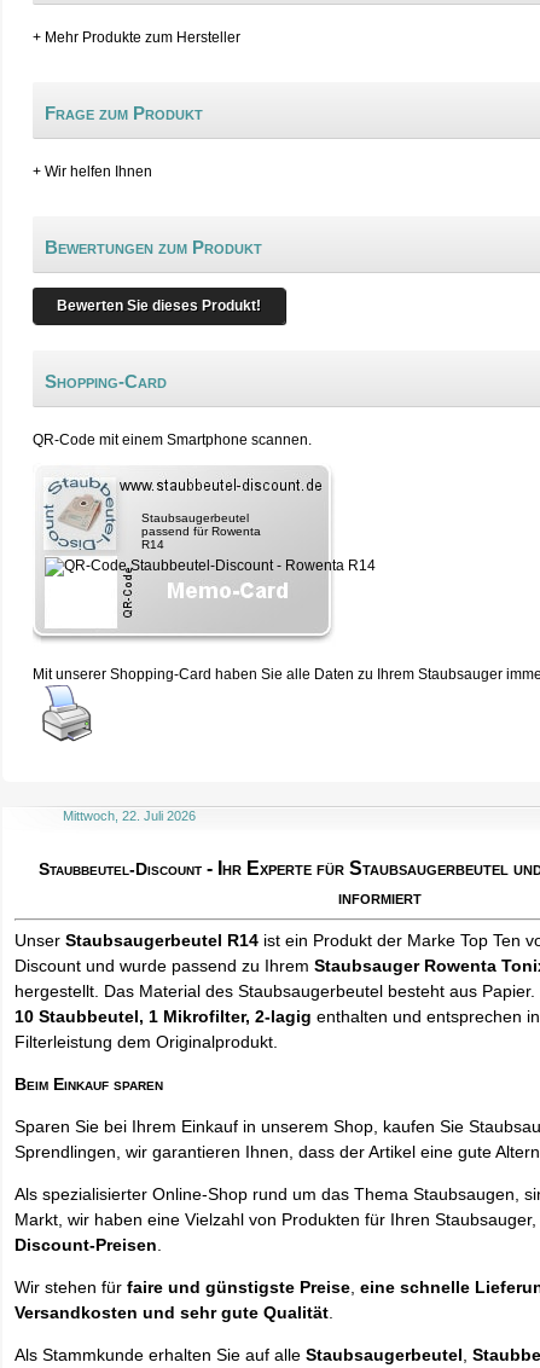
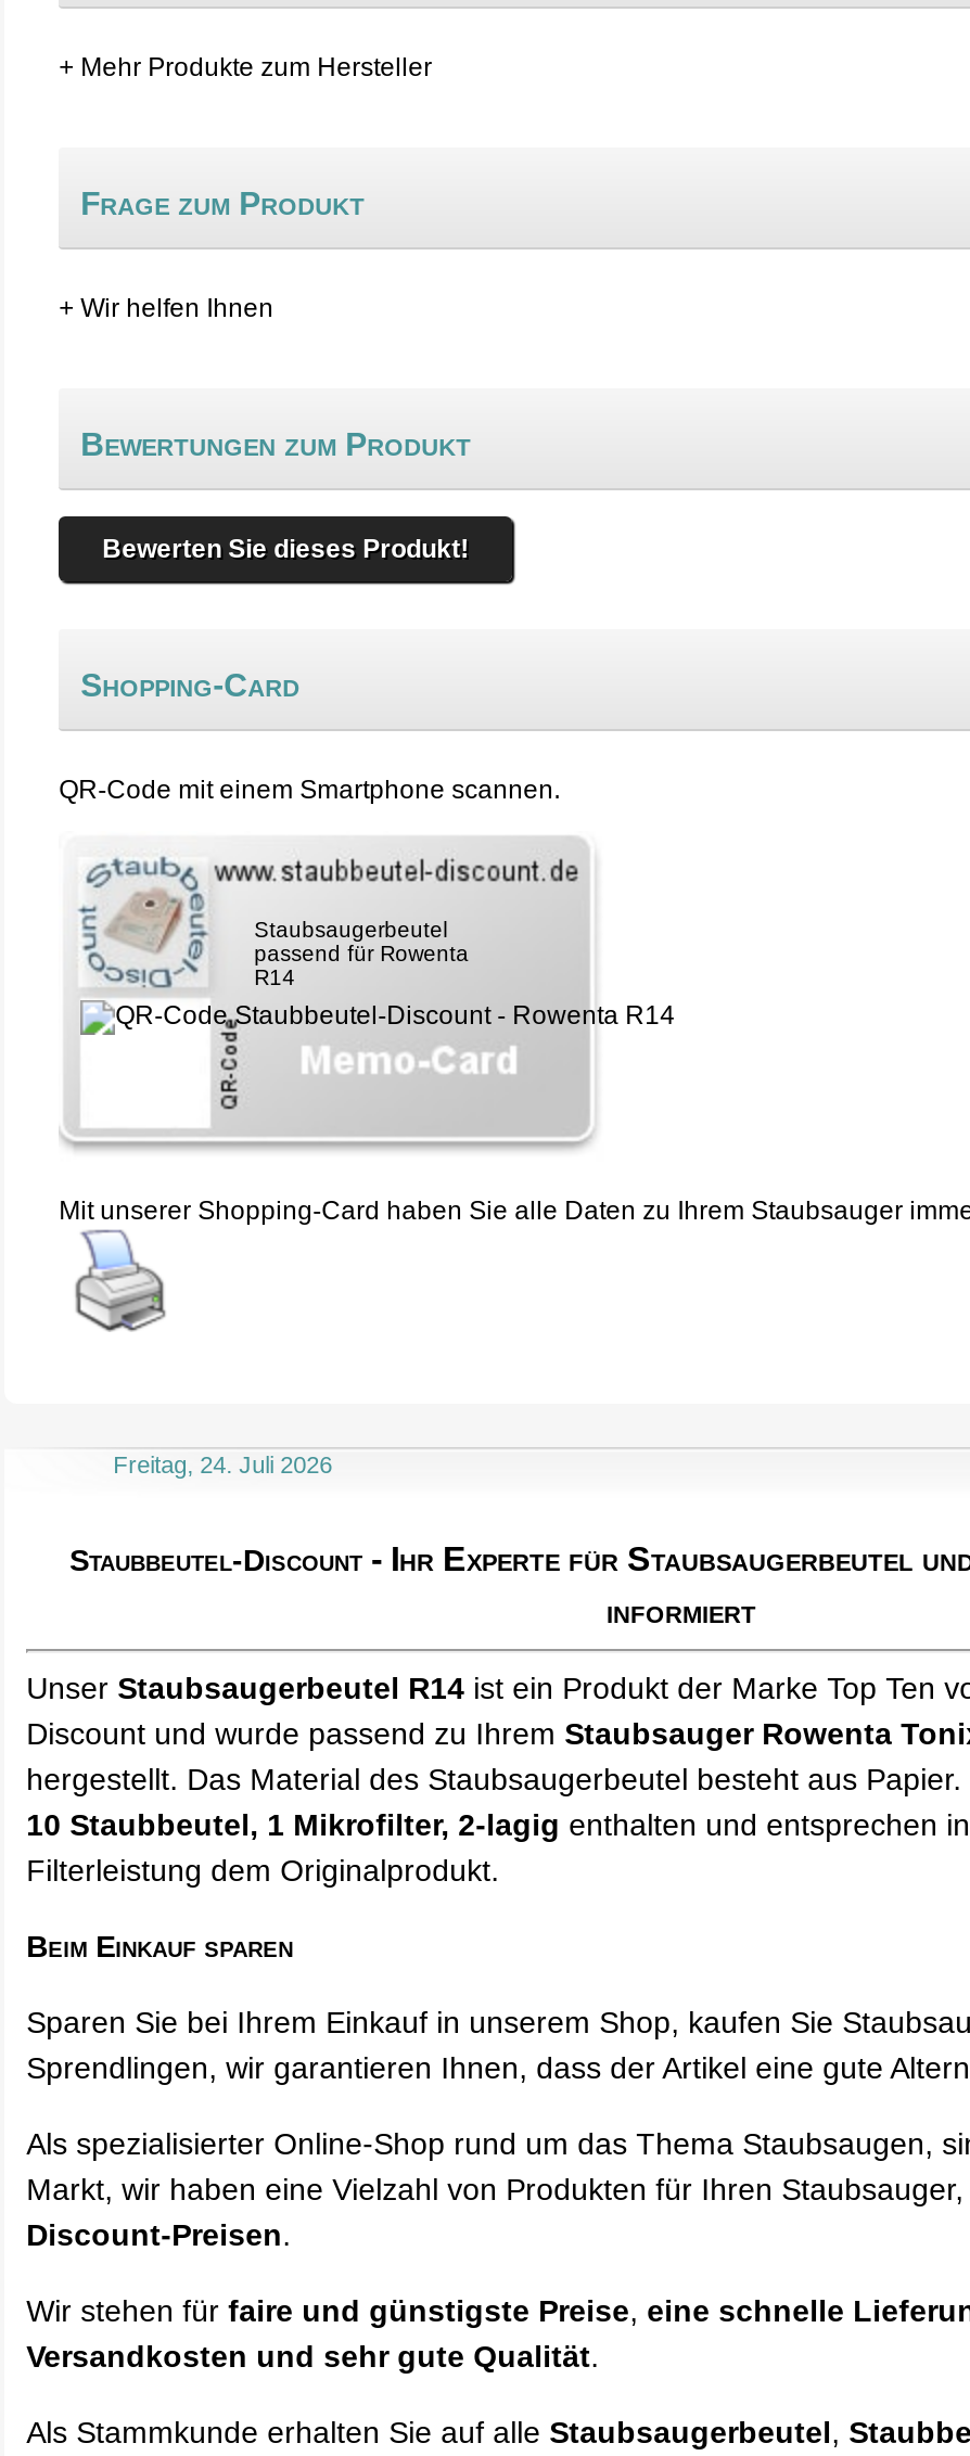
- Mittwoch, 22. Juli 2026
+ Freitag, 24. Juli 2026
